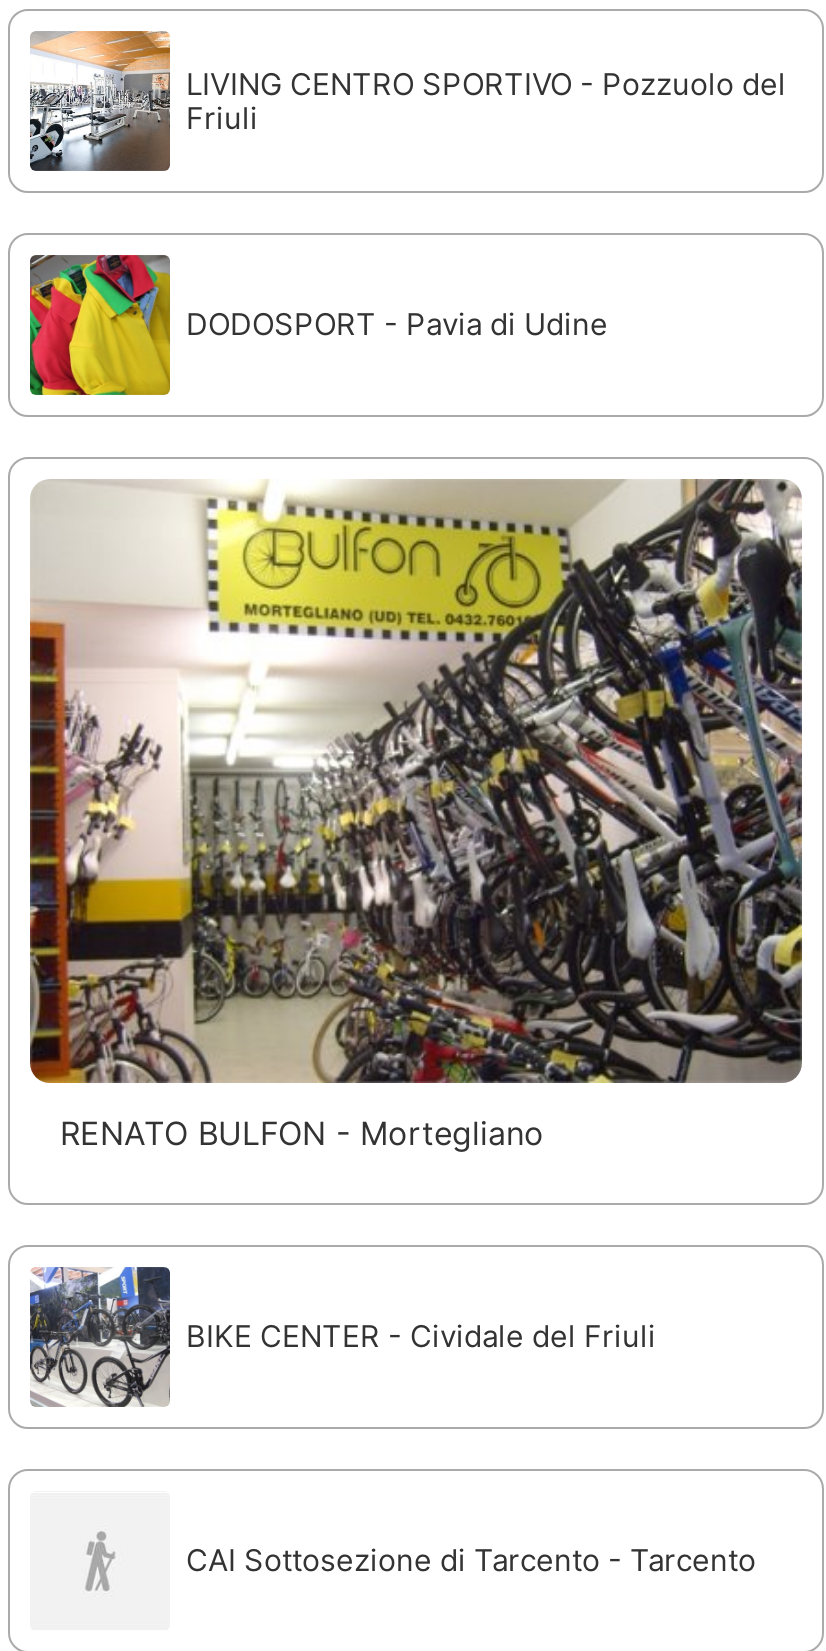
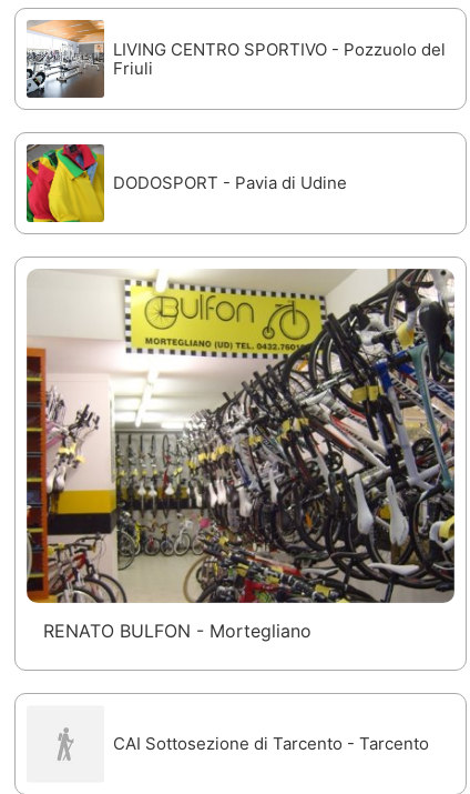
- [image]
- BIKE CENTER - Cividale del Friuli
